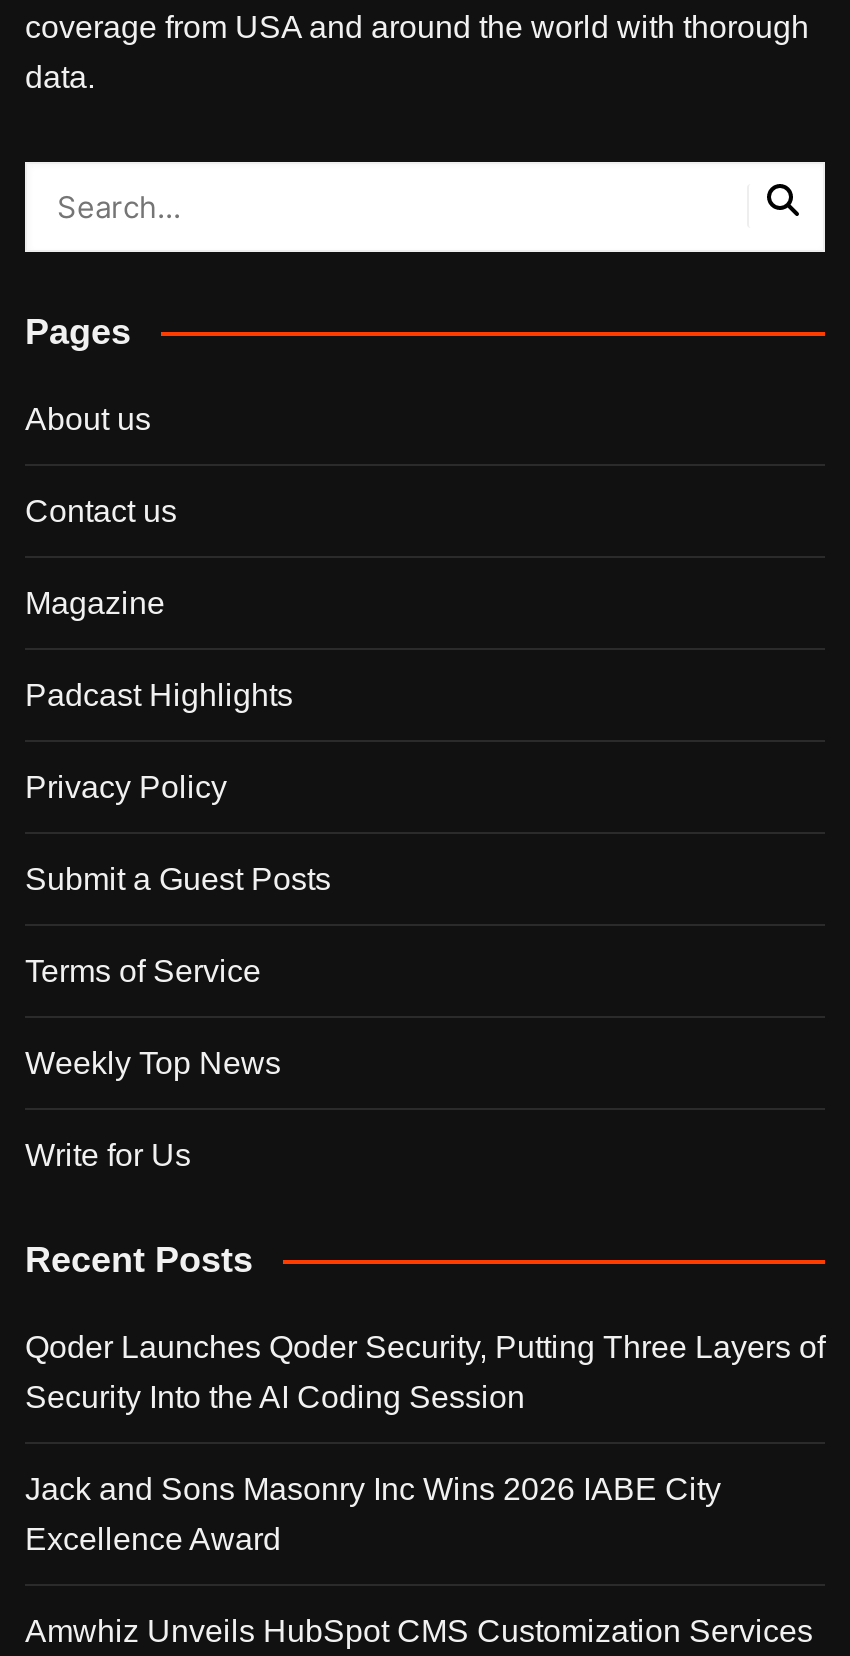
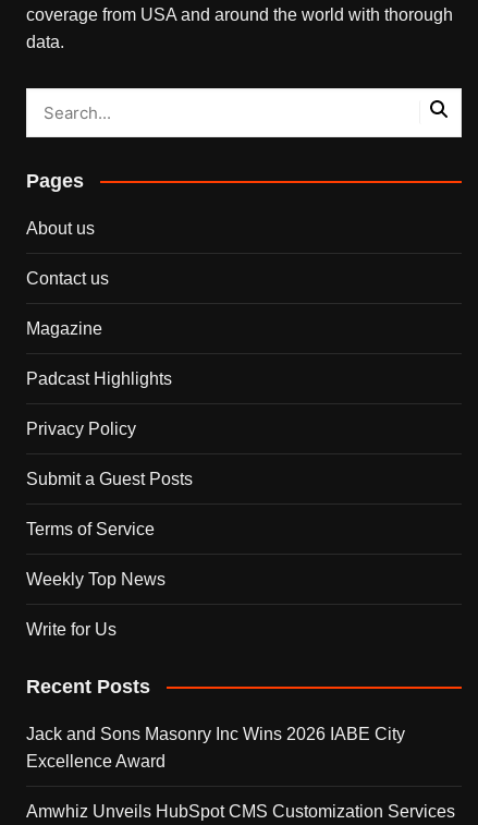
- Qoder Launches Qoder Security, Putting Three Layers of
- Security Into the AI Coding Session
